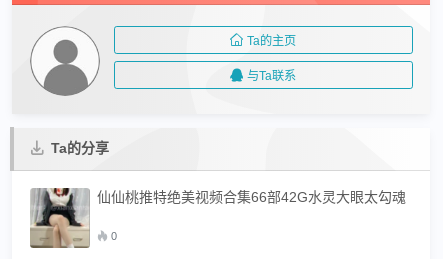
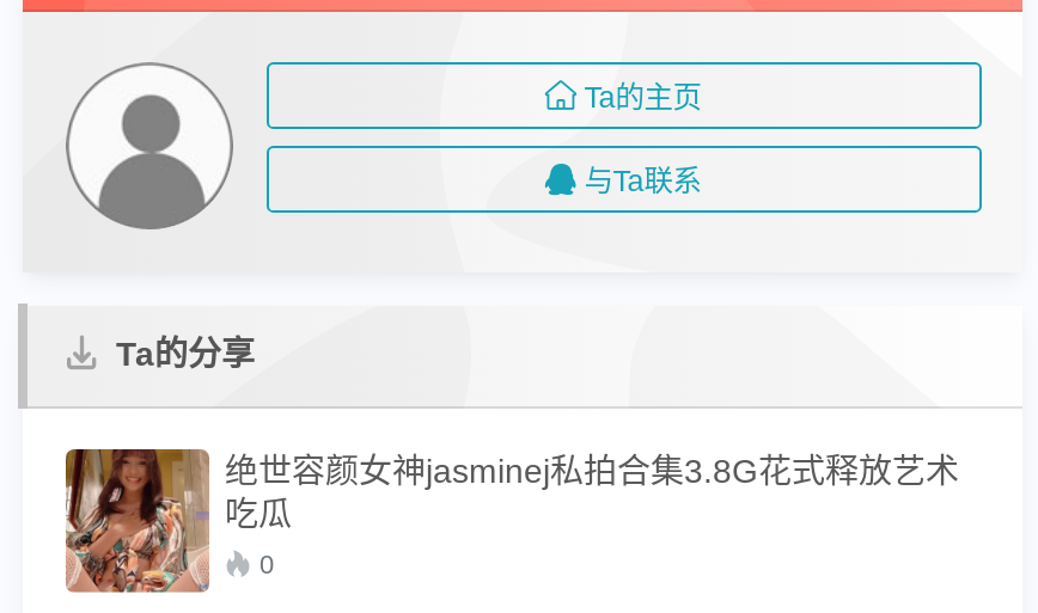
- [image]
- 仙仙桃推特绝美视频合集66部42G水灵大眼太勾魂
+ [image]
+ 绝世容颜女神jasminej私拍合集3.8G花式释放艺术
+ 吃瓜
